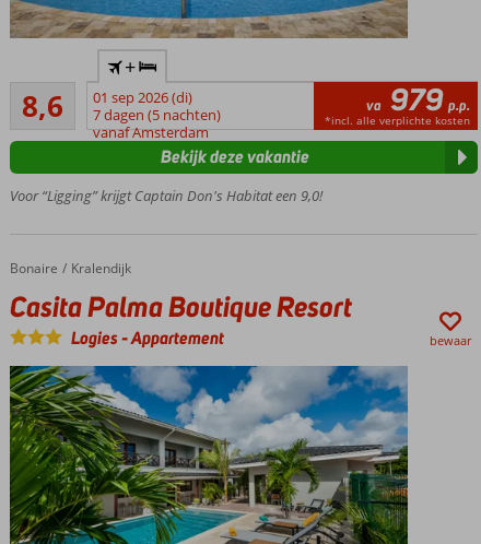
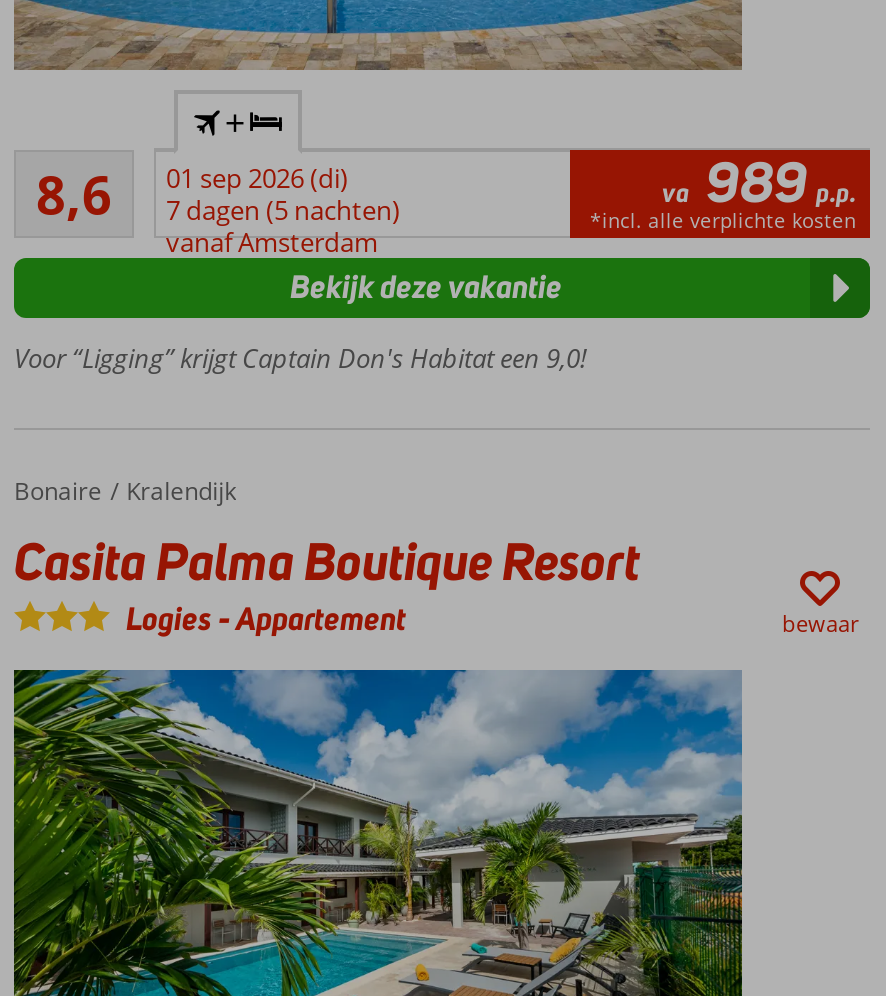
- va 979 p.p.
+ va 989 p.p.
